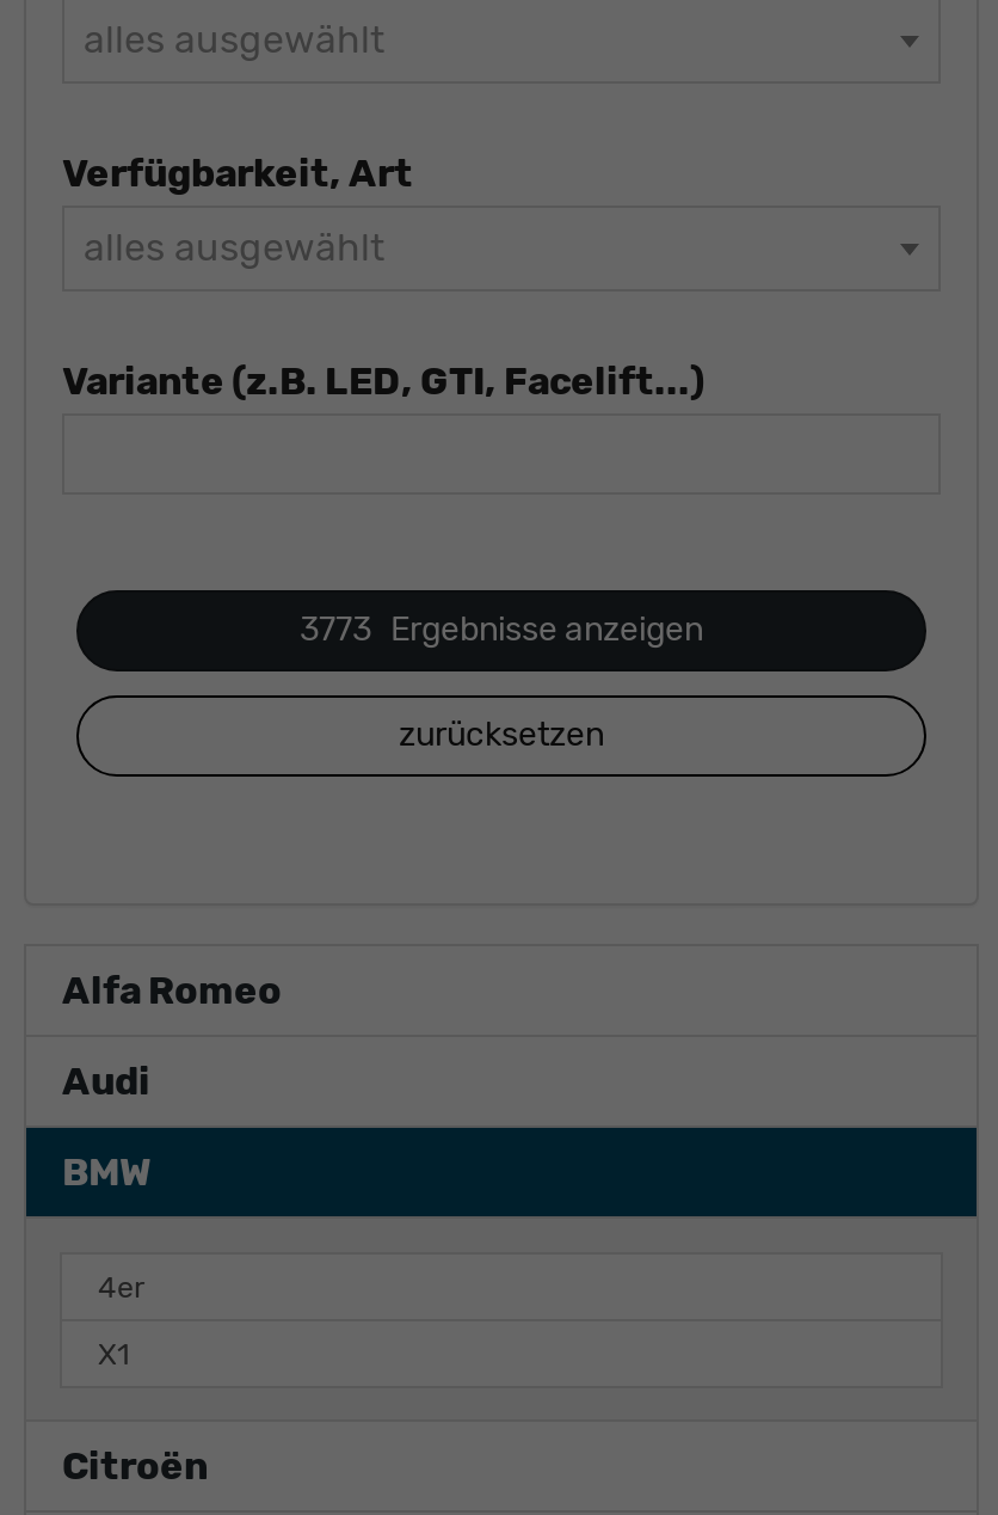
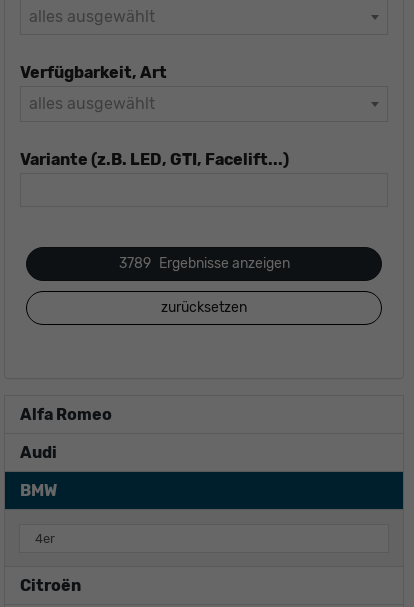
- 3773 Ergebnisse anzeigen
+ 3789 Ergebnisse anzeigen

- X1
